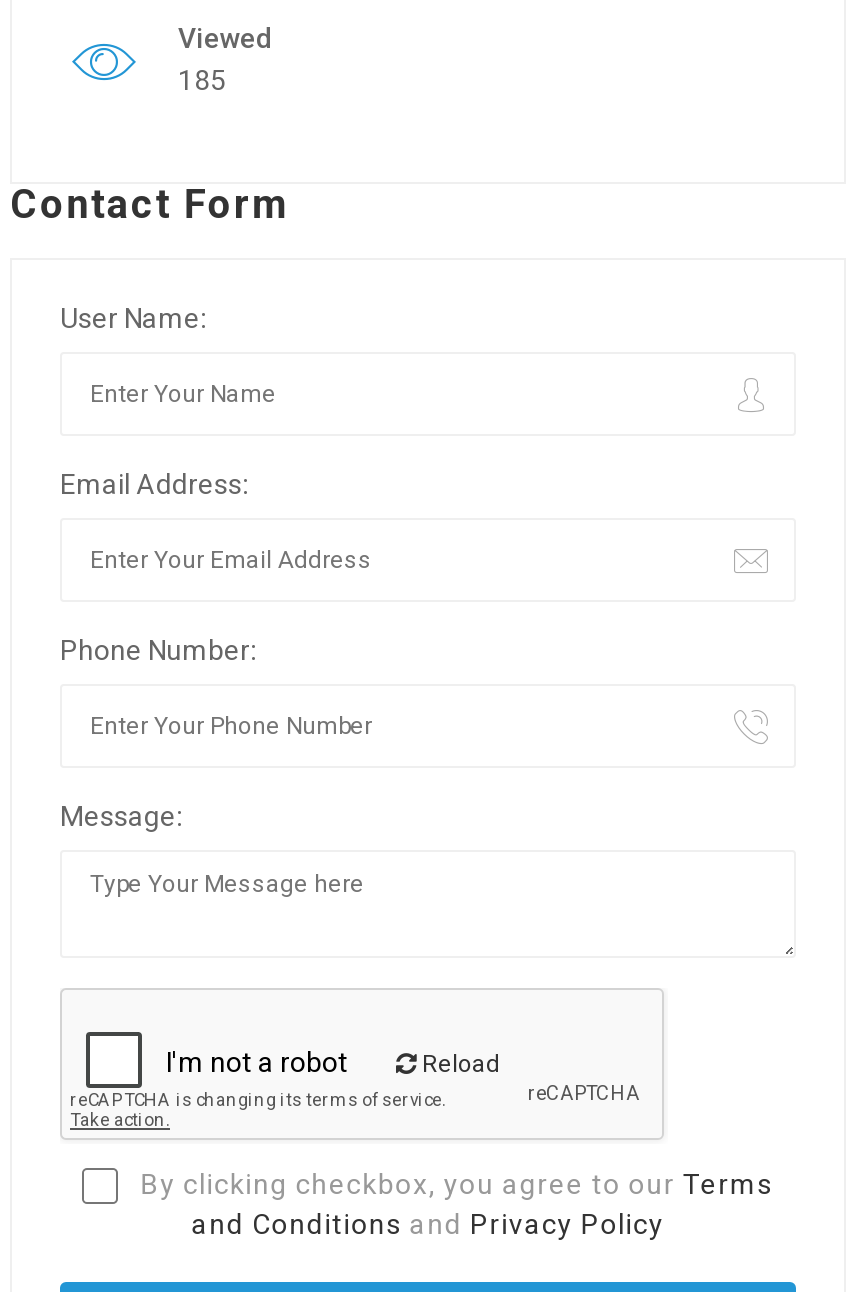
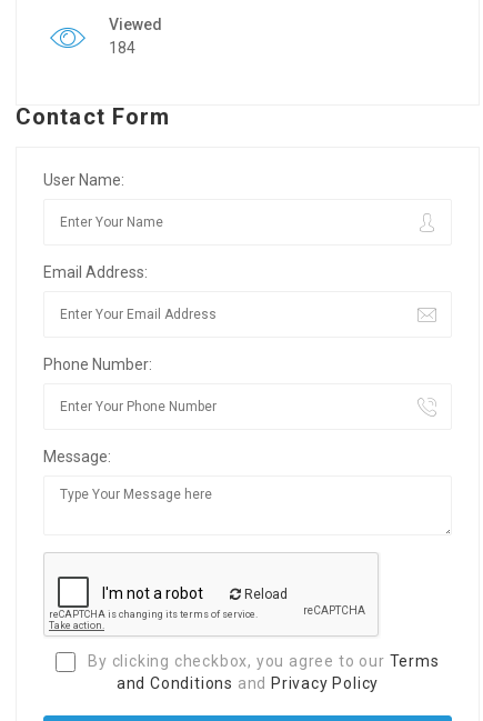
- 185
+ 184
